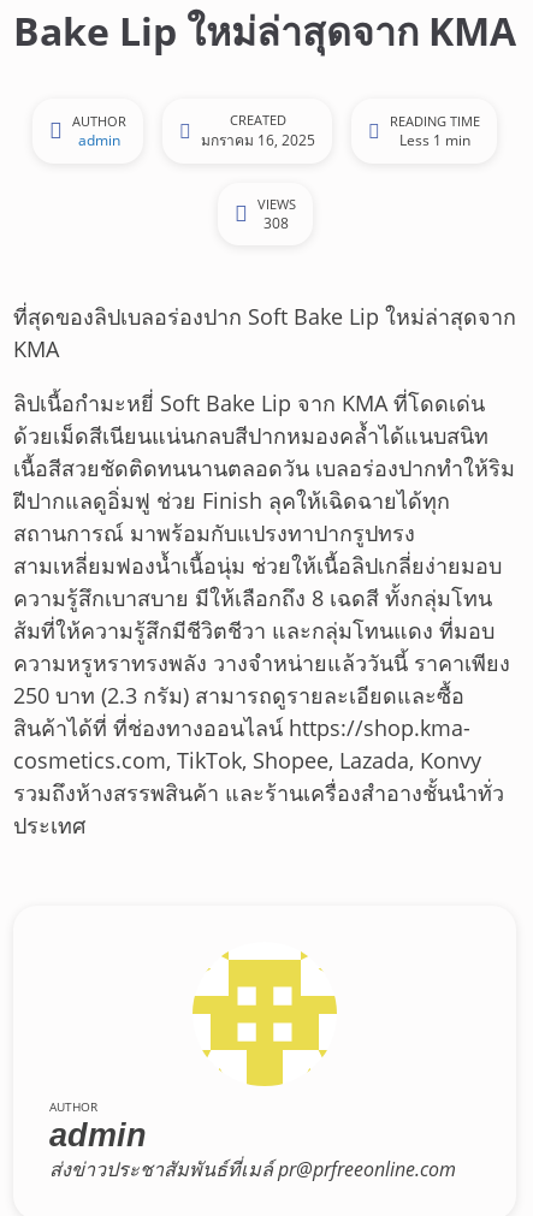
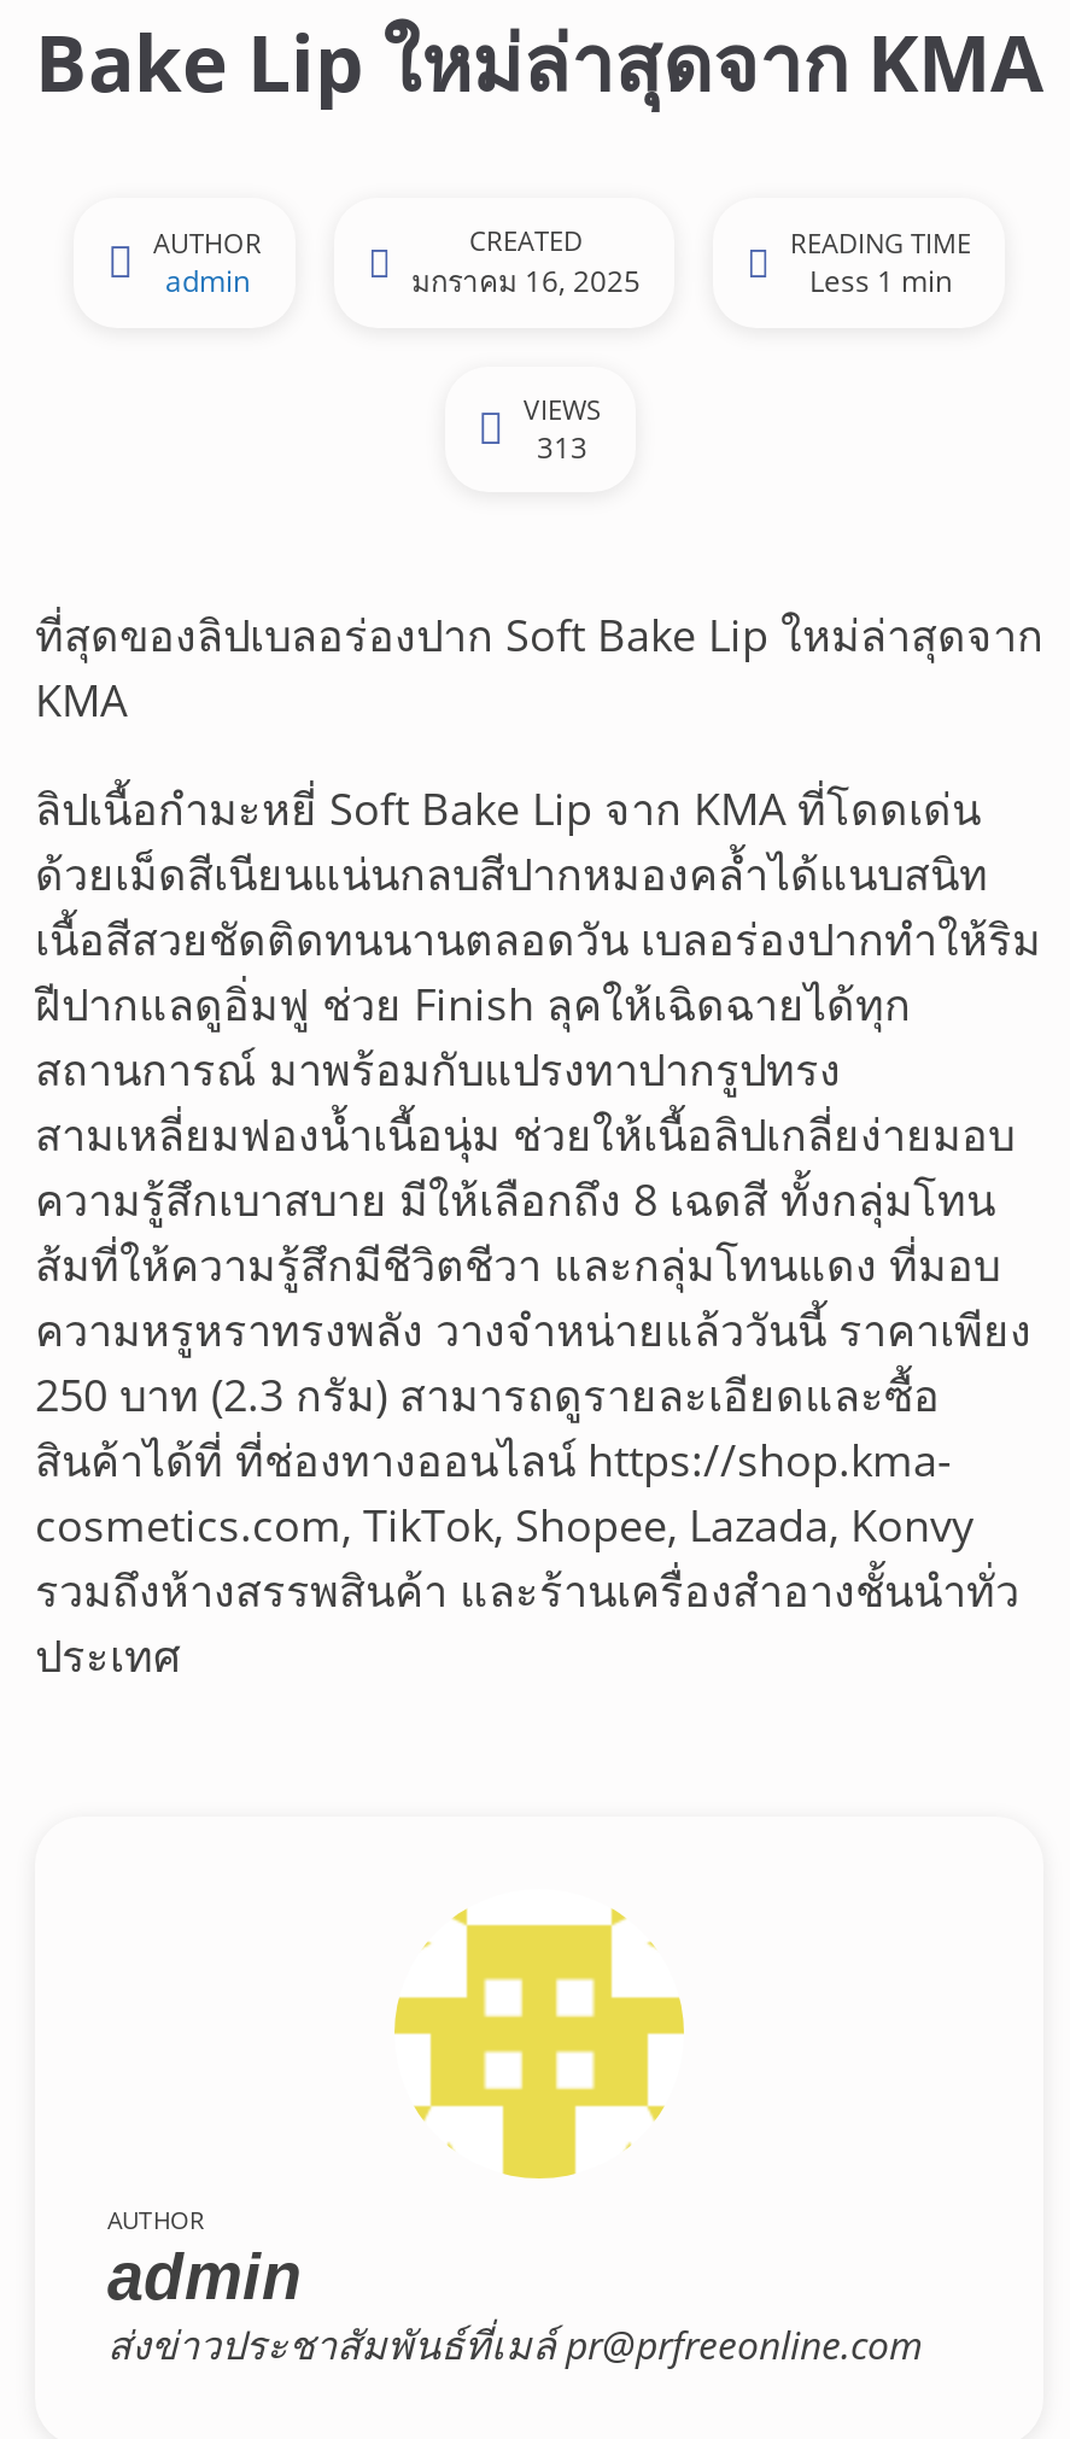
- 308
+ 313
